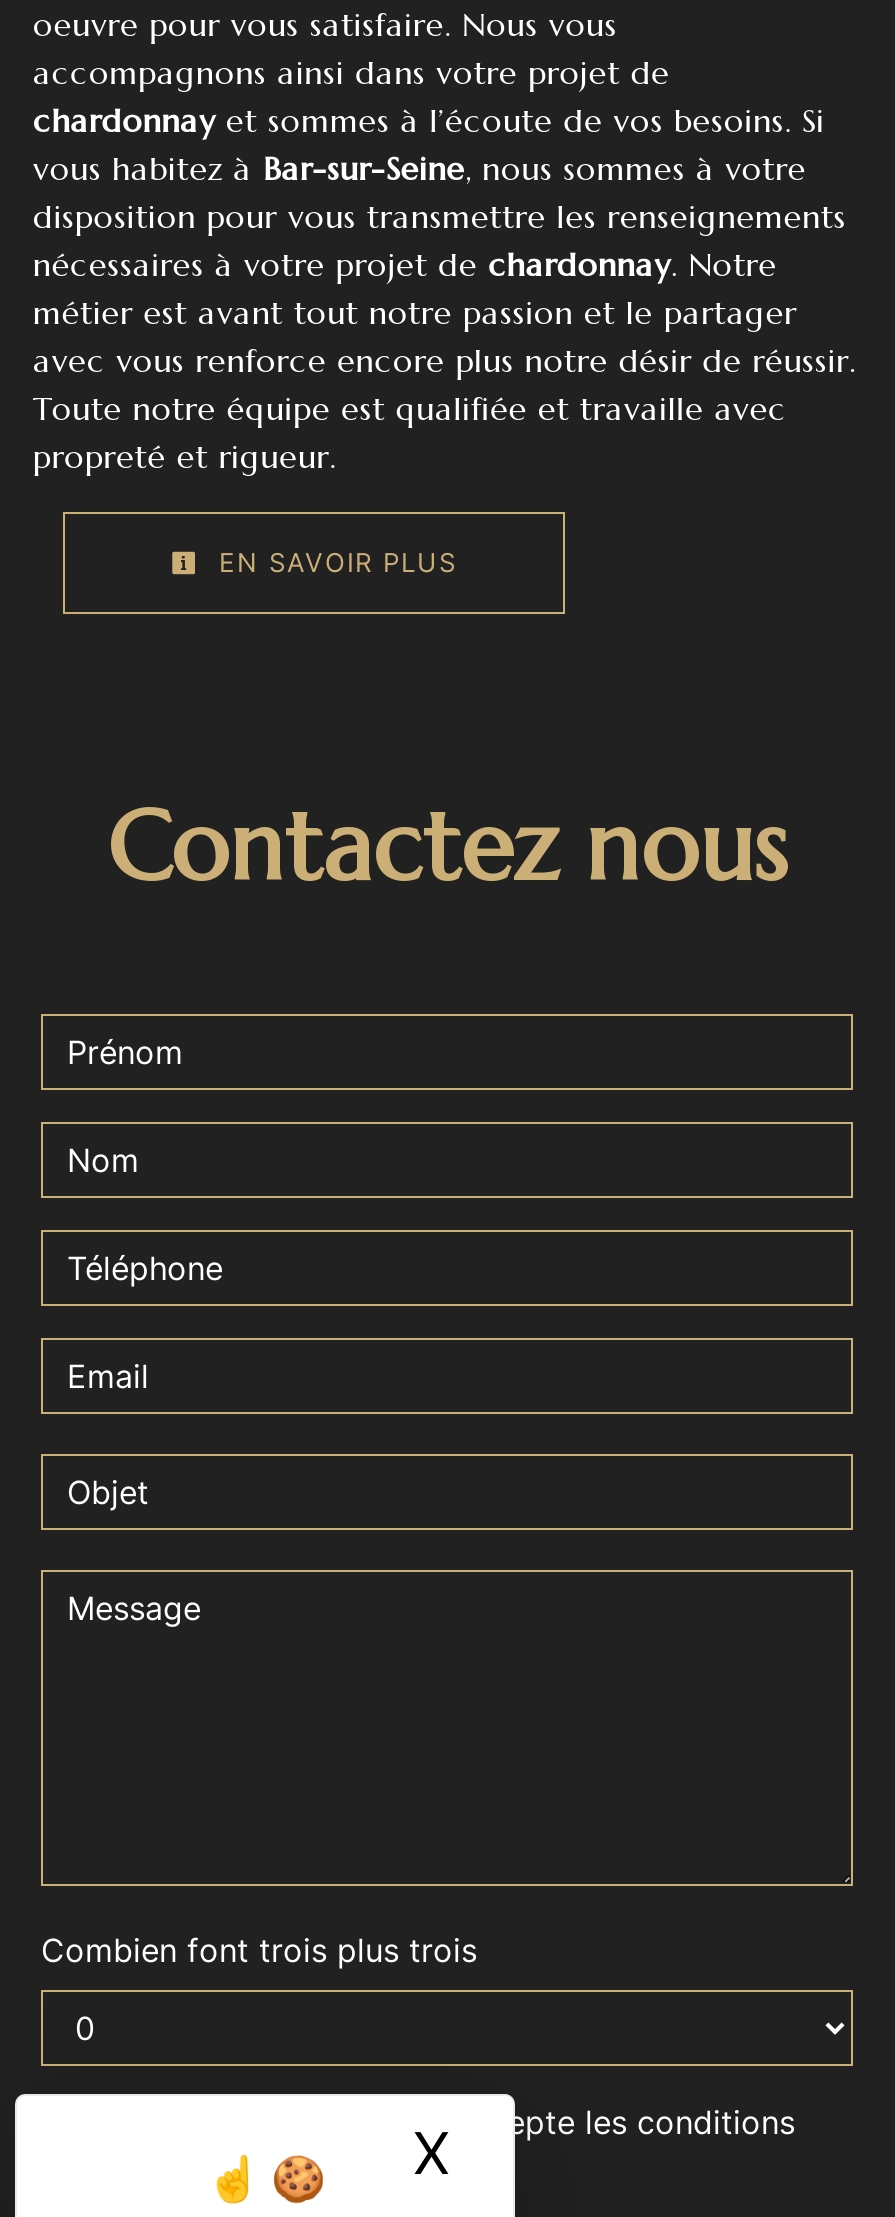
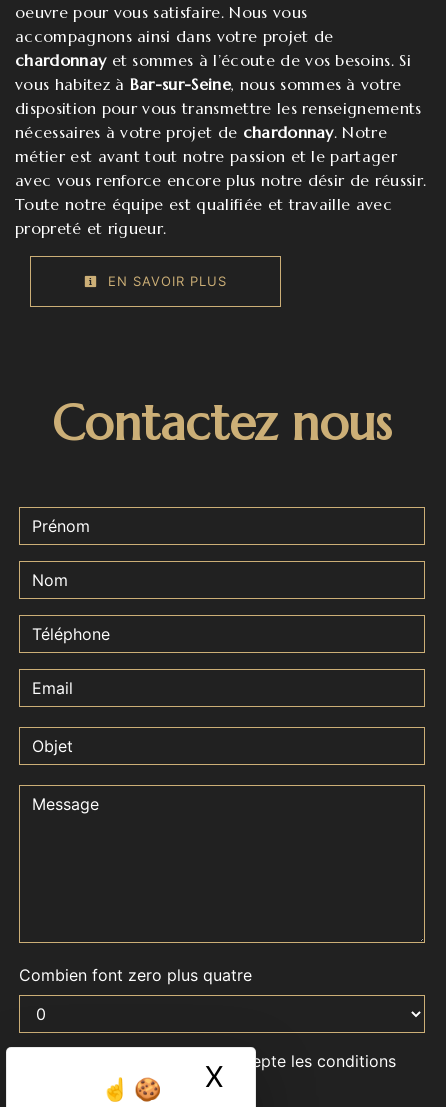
- Combien font trois plus trois
+ Combien font zero plus quatre
